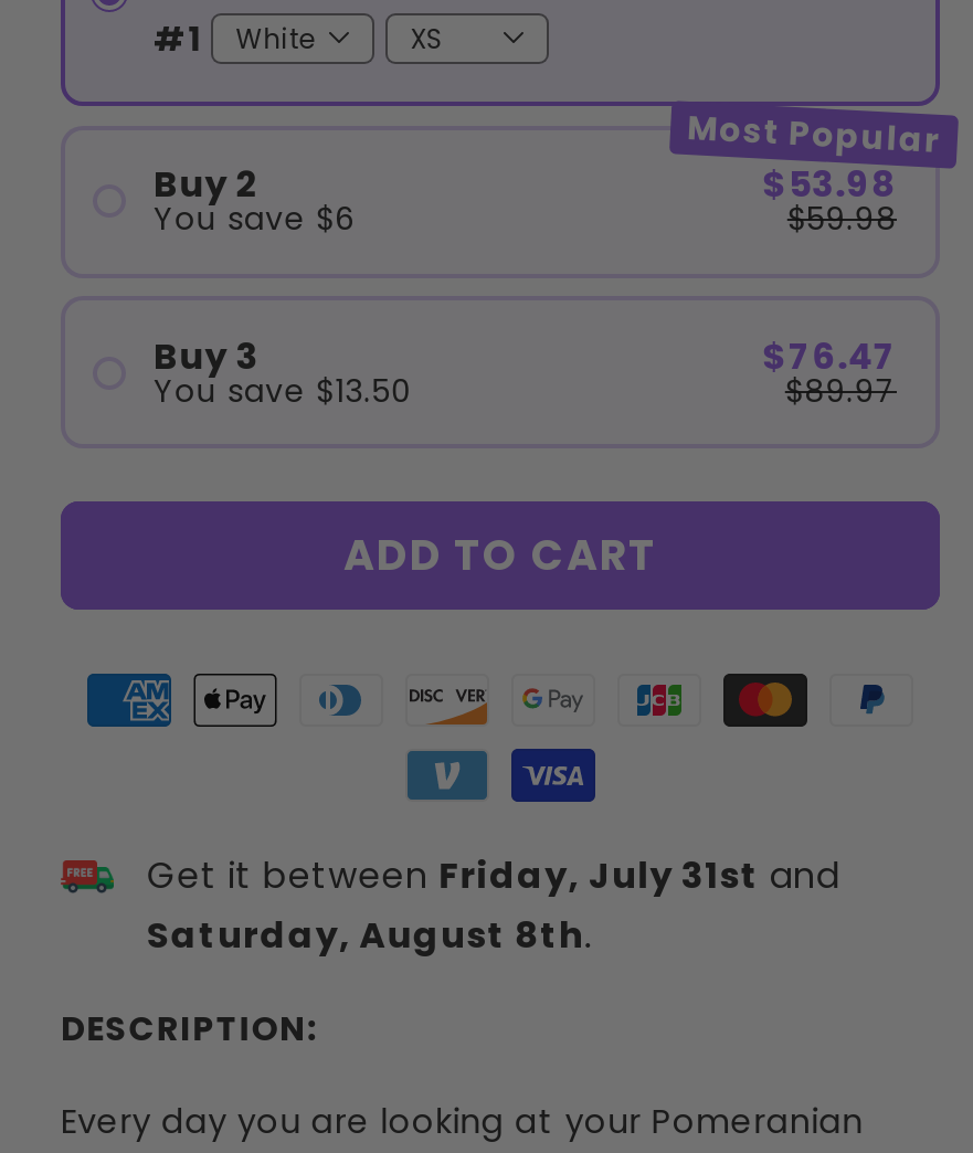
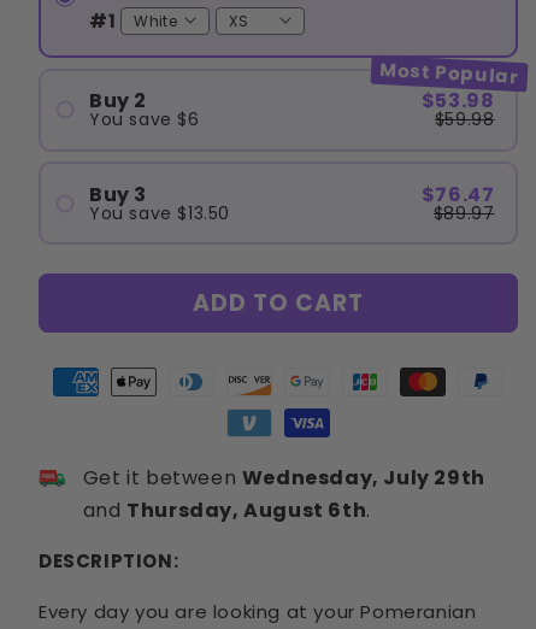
- Get it between Friday, July 31st and
- Saturday, August 8th.
+ Get it between Wednesday, July 29th
+ and Thursday, August 6th.
